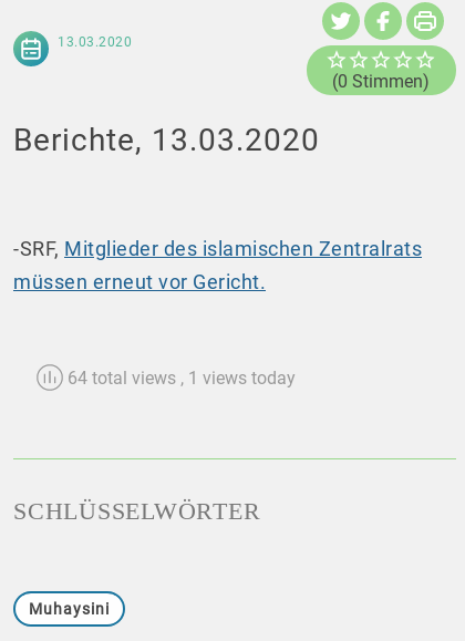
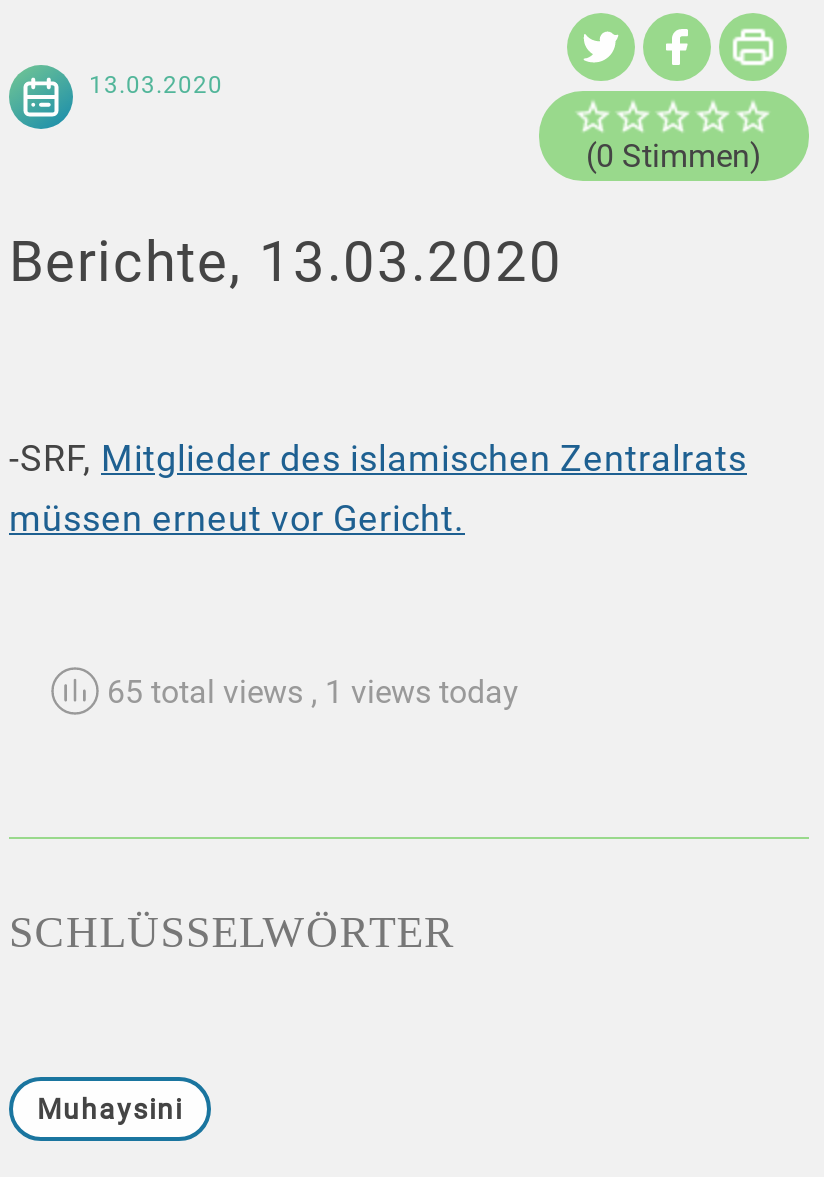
- 64 total views, 1 views today
+ 65 total views, 1 views today
